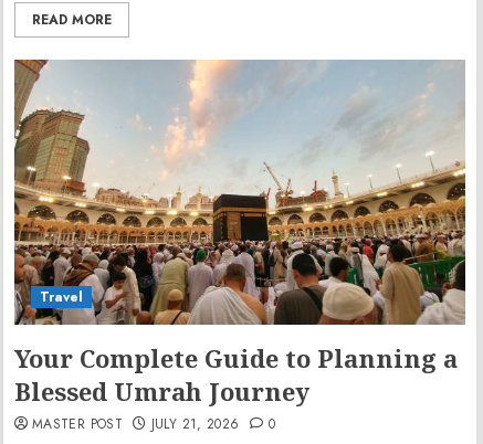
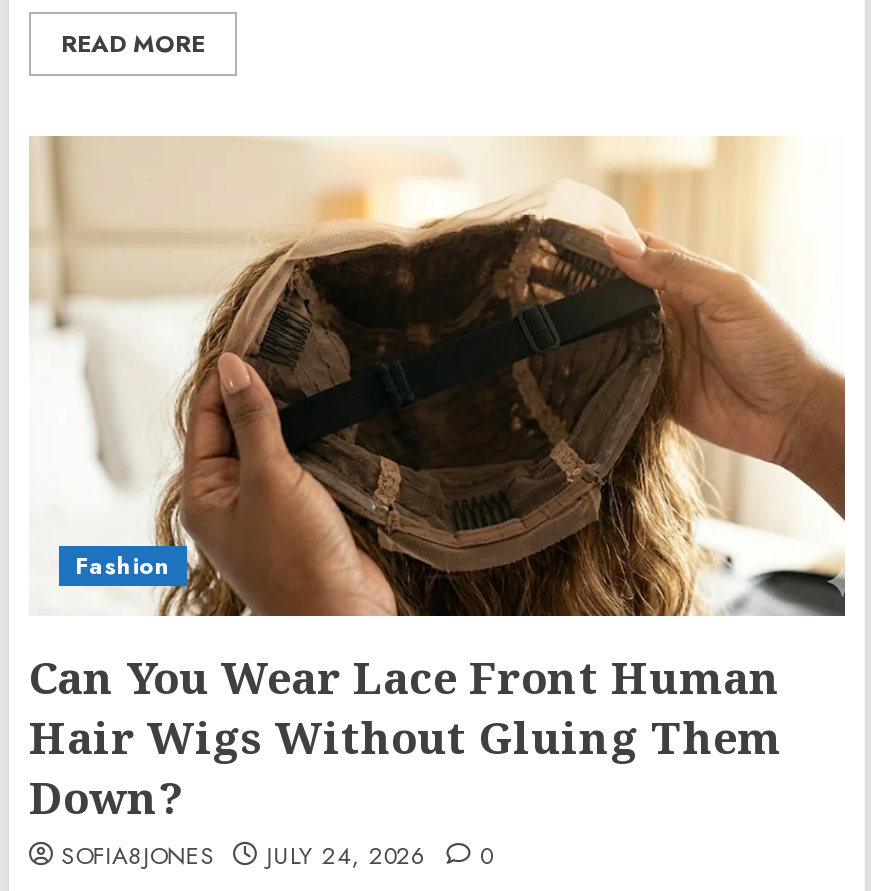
- [image]
- Travel
+ [image]
+ Fashion

- Your Complete Guide to Planning a
- Blessed Umrah Journey
- MASTER POST
- JULY 21, 2026
+ Can You Wear Lace Front Human
+ Hair Wigs Without Gluing Them
+ Down?
+ SOFIA8JONES
+ JULY 24, 2026
